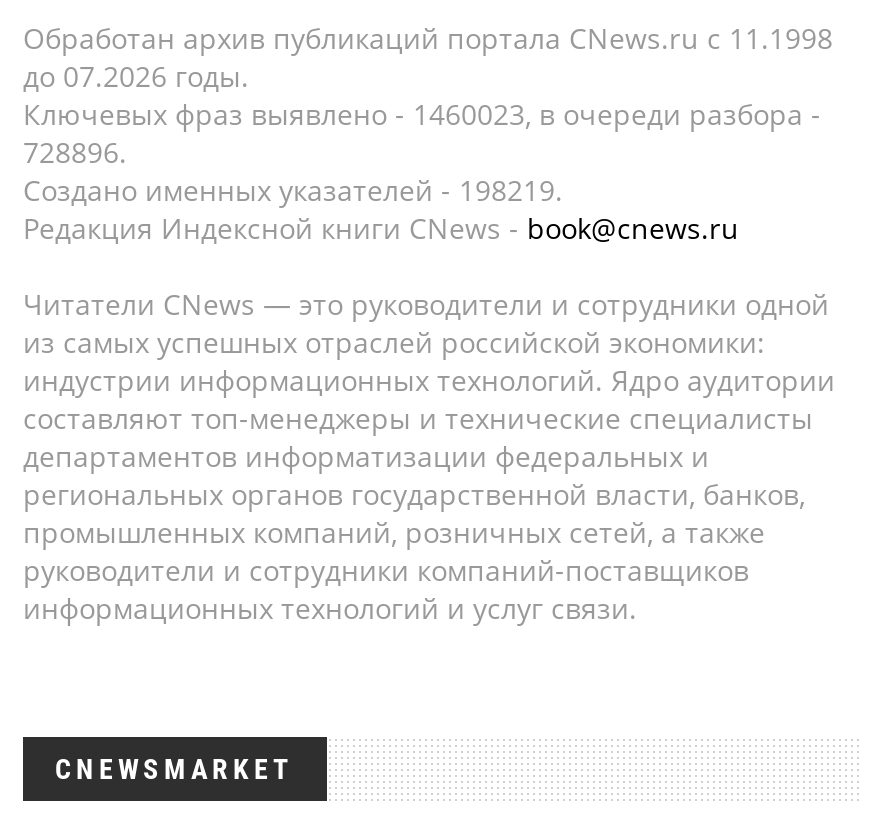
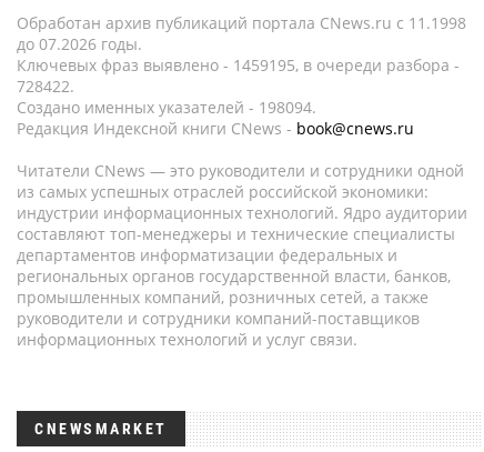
- Ключевых фраз выявлено - 1460023, в очереди разбора -
+ Ключевых фраз выявлено - 1459195, в очереди разбора -

- 728896.
+ 728422.

- Создано именных указателей - 198219.
+ Создано именных указателей - 198094.
